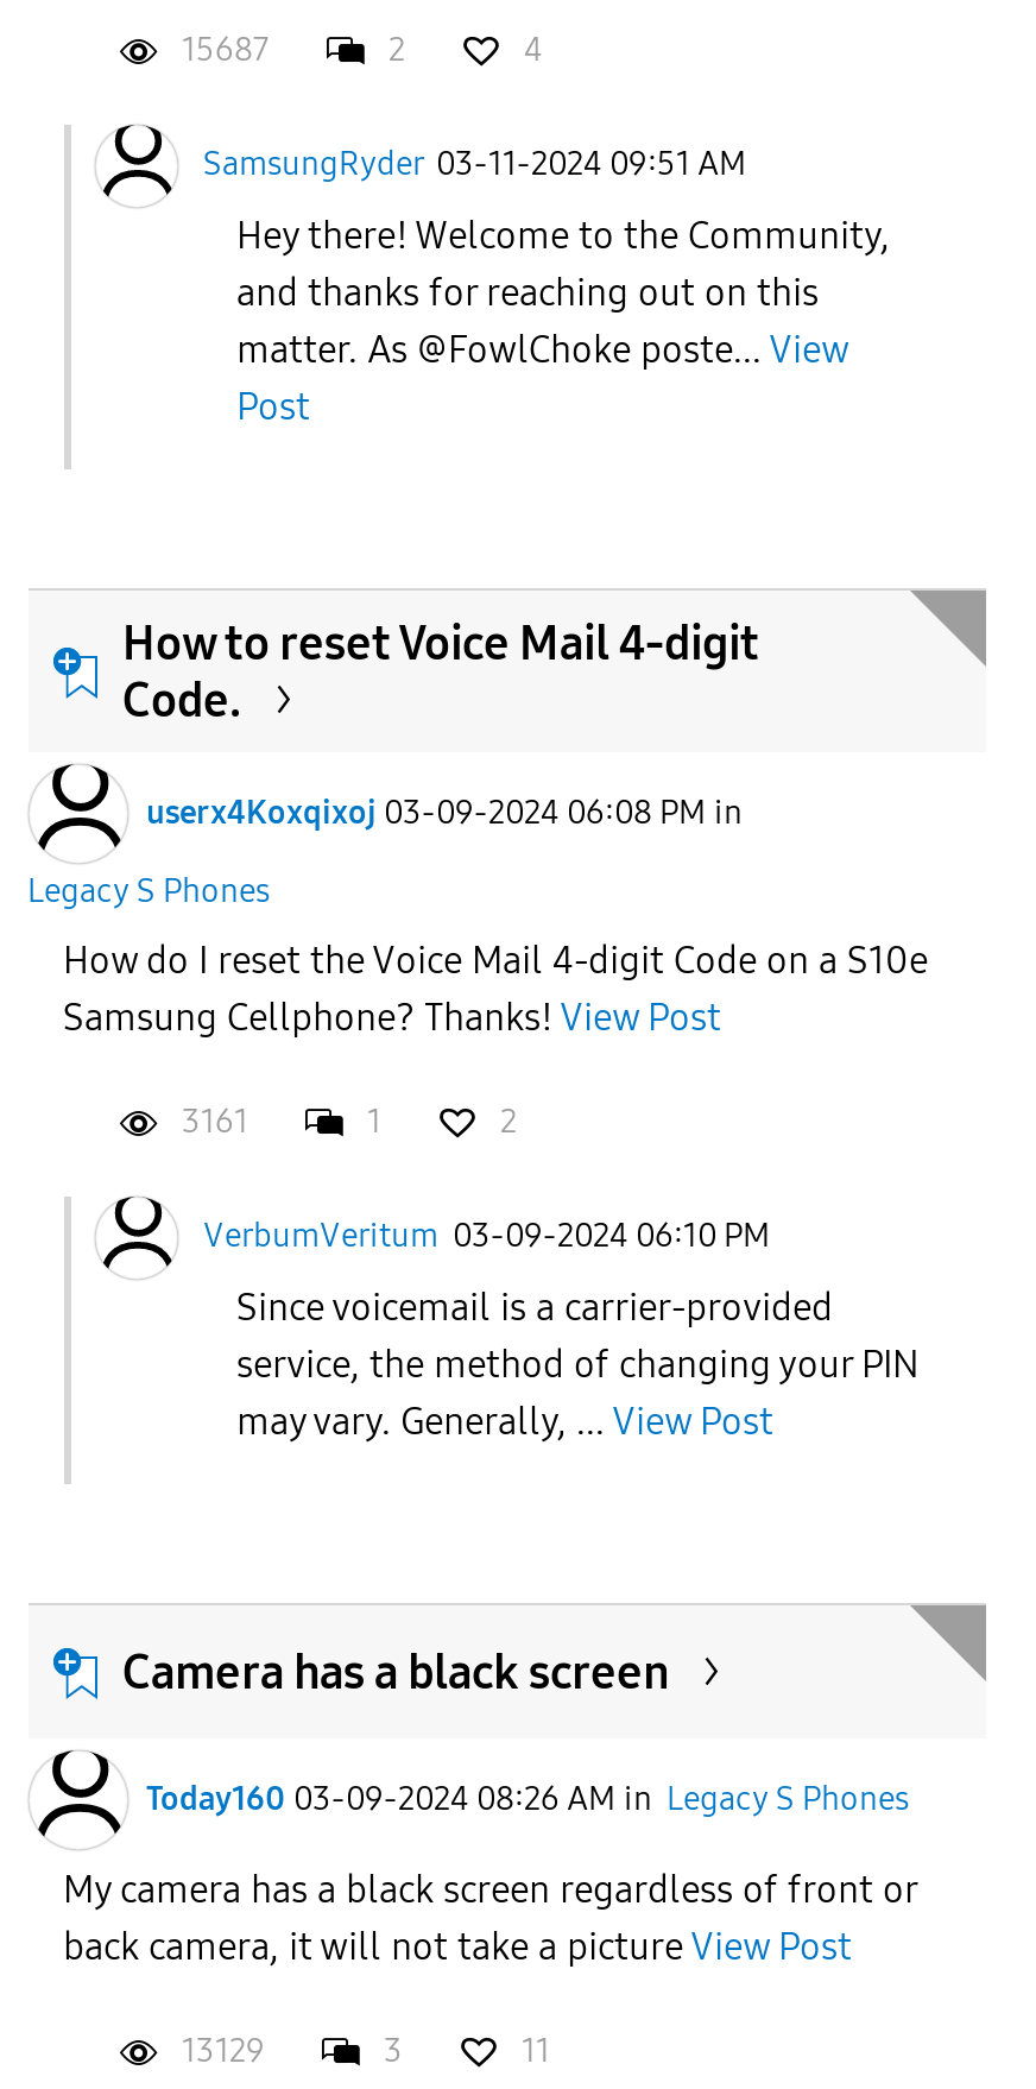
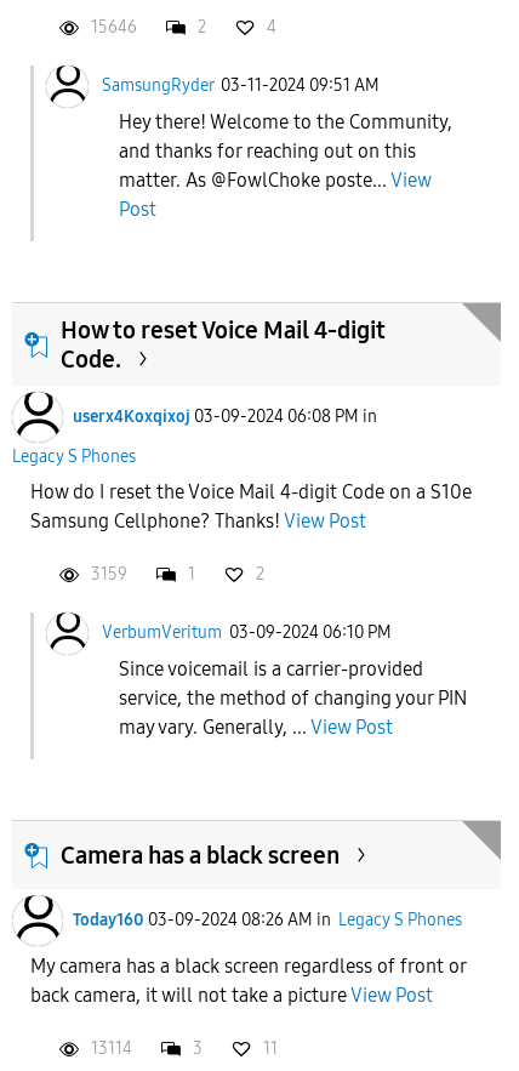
- 15687
+ 15646

- 3161
+ 3159

- 13129
+ 13114
